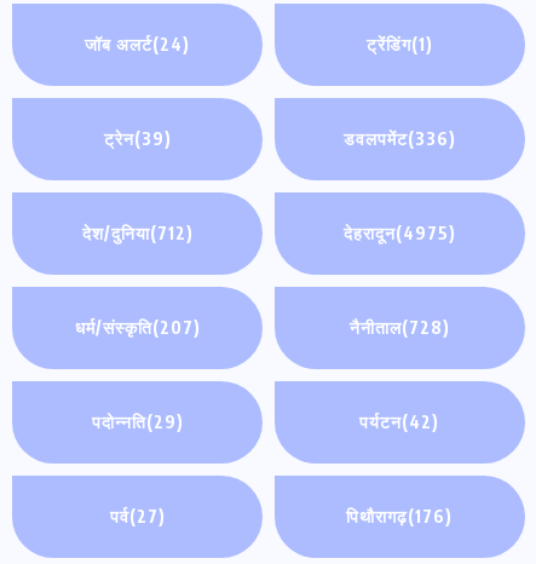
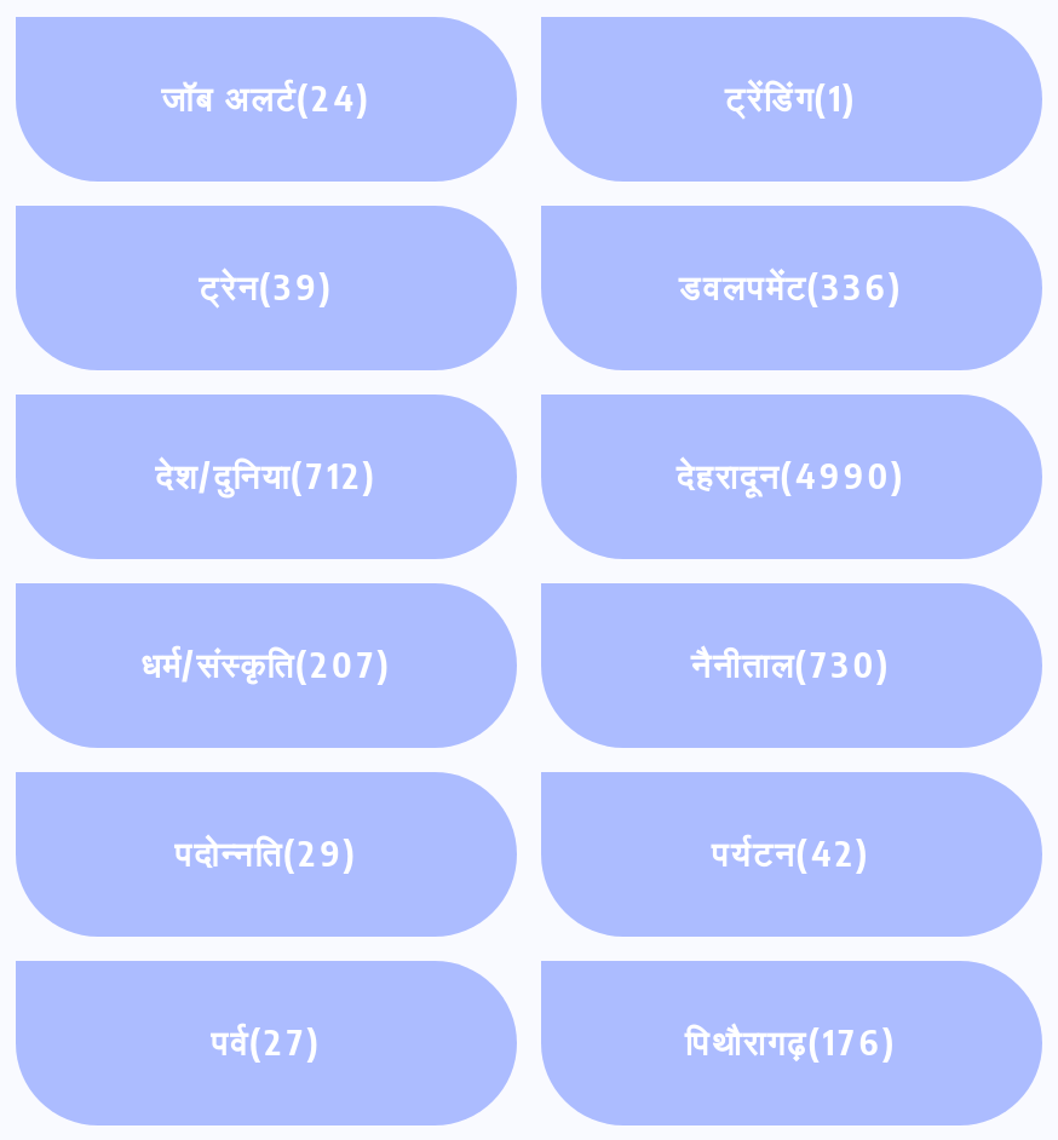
- देहरादून(4975)
+ देहरादून(4990)

- नैनीताल(728)
+ नैनीताल(730)
